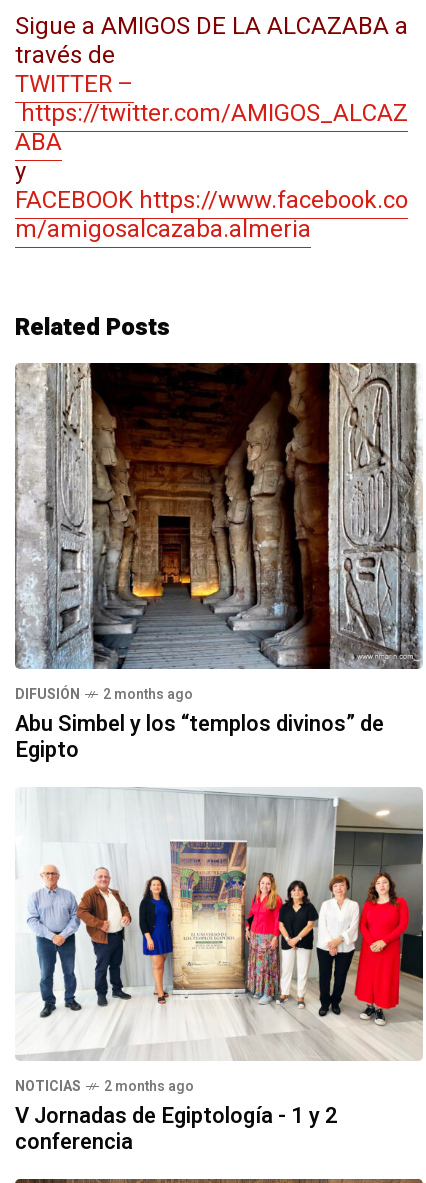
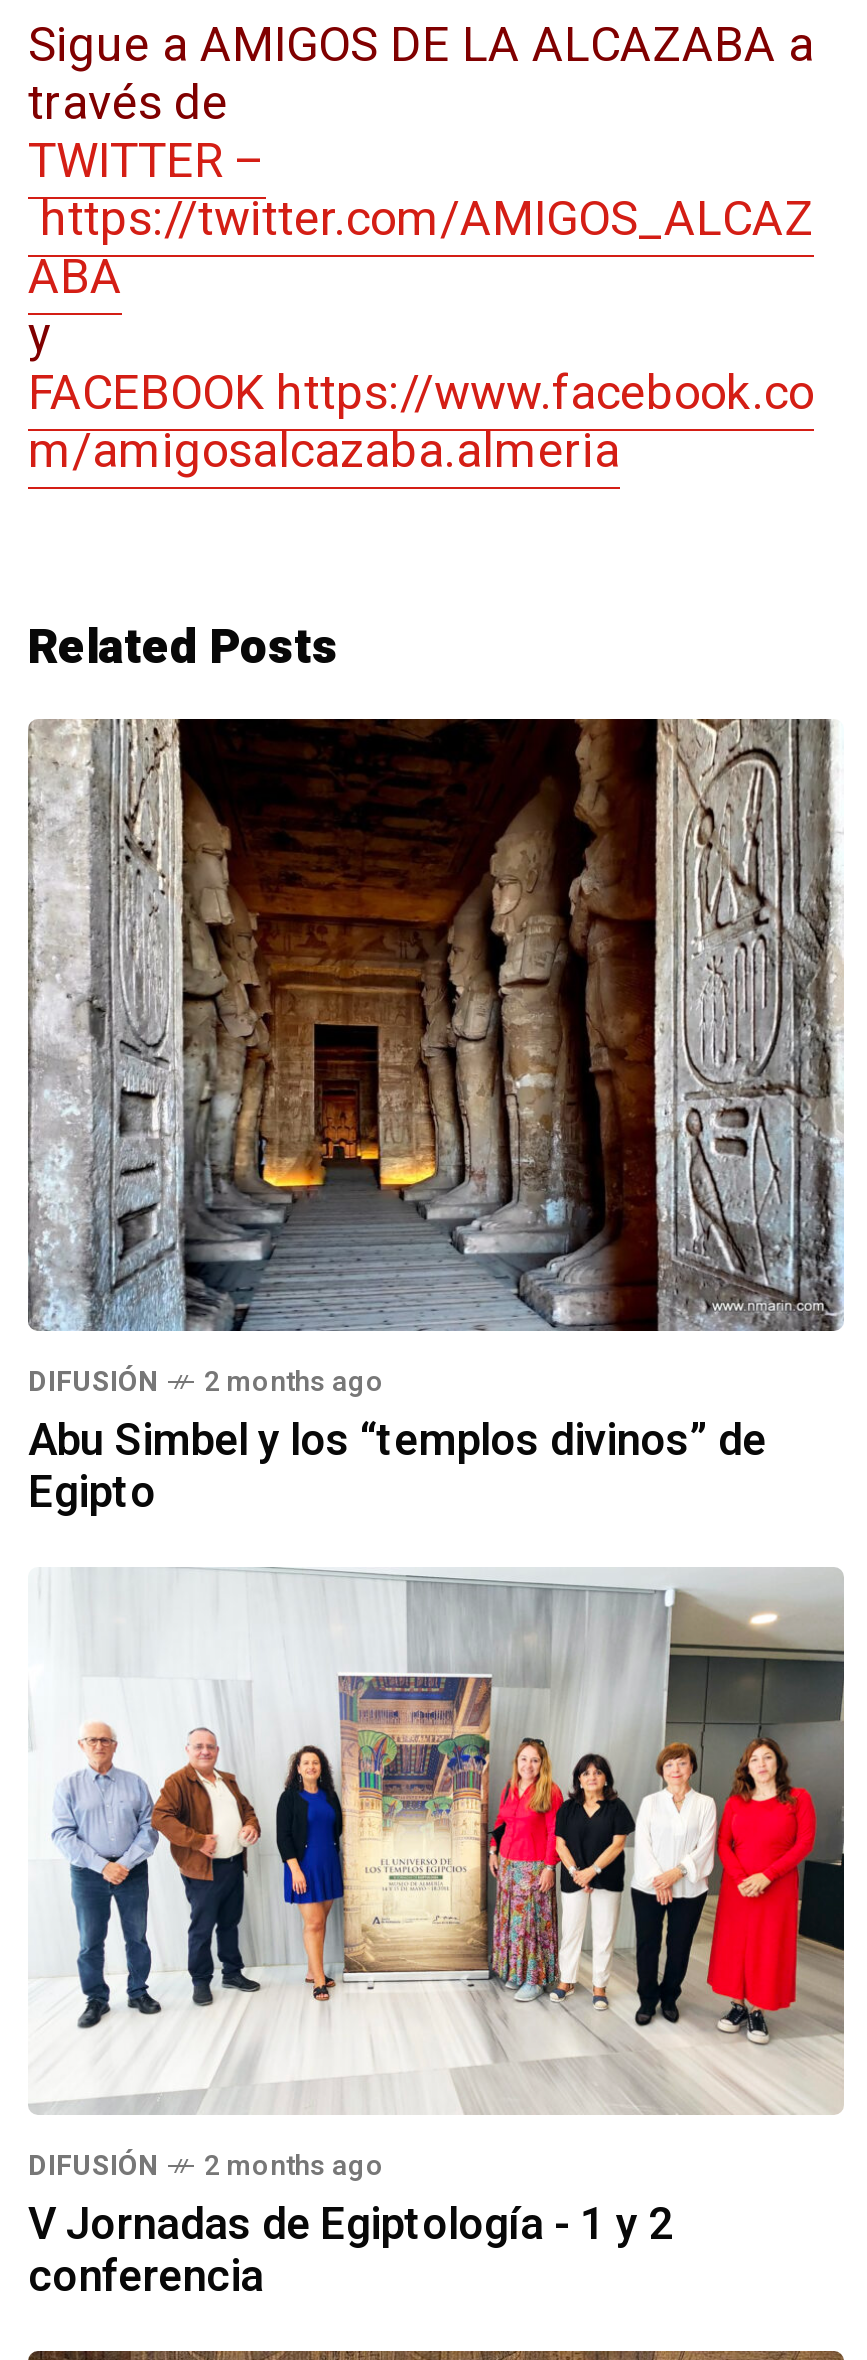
- NOTICIAS
+ DIFUSIÓN
